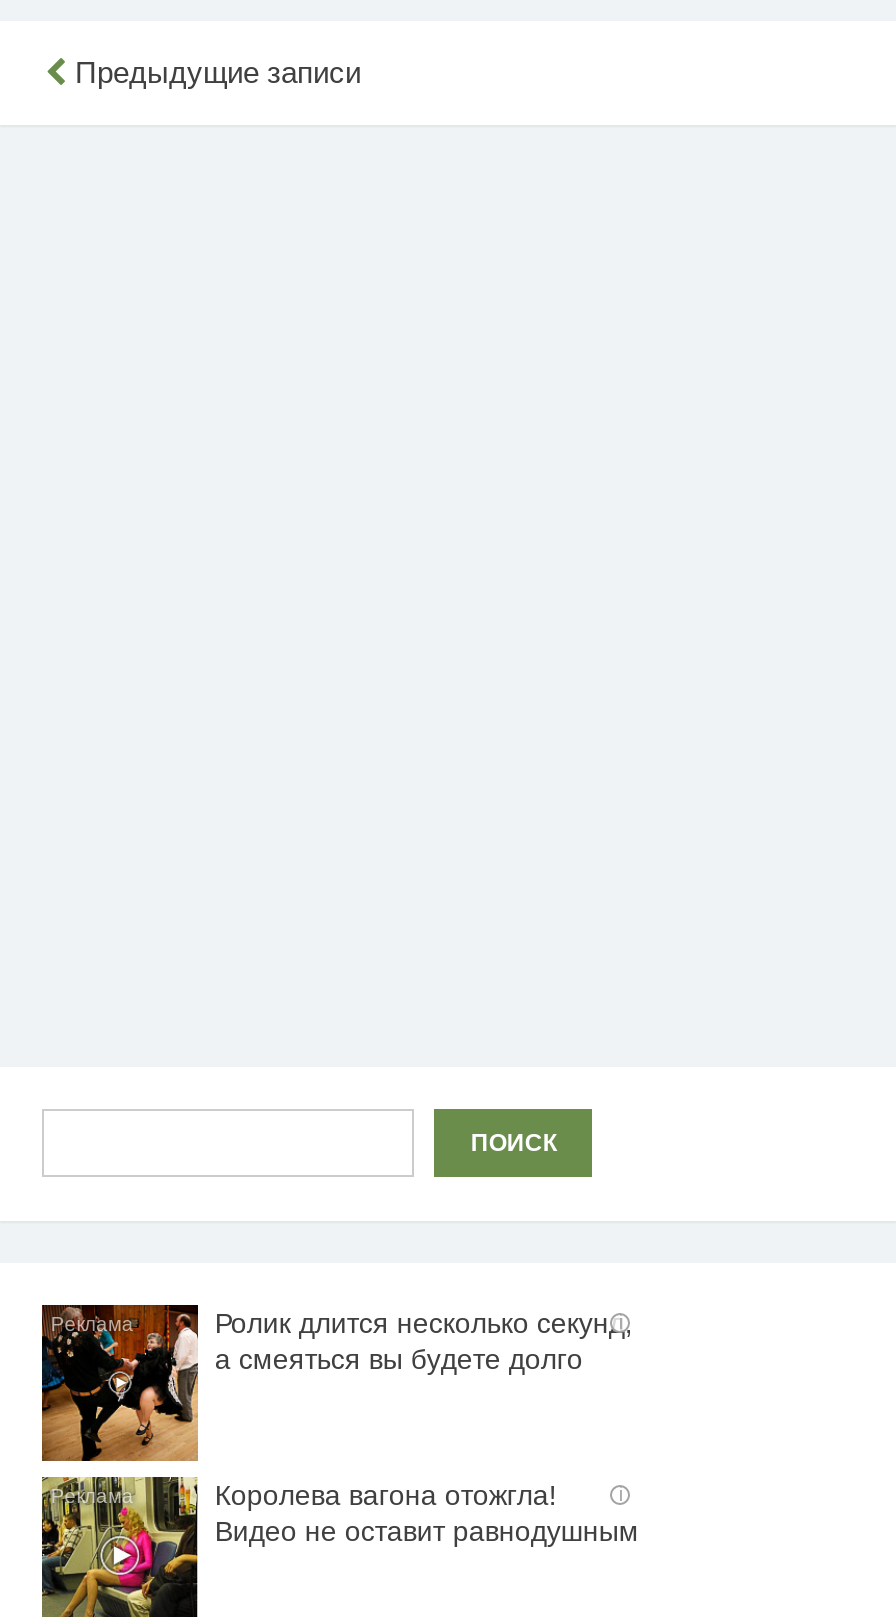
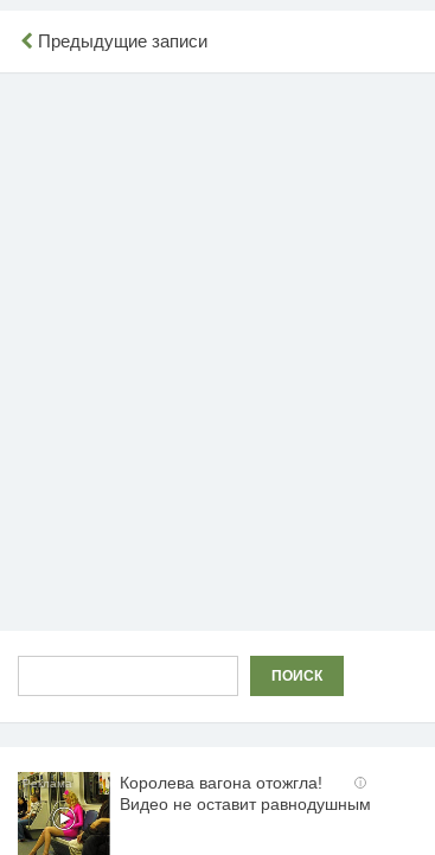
- [image]
- Ролик длится несколько секунд,
- а смеяться вы будете долго
